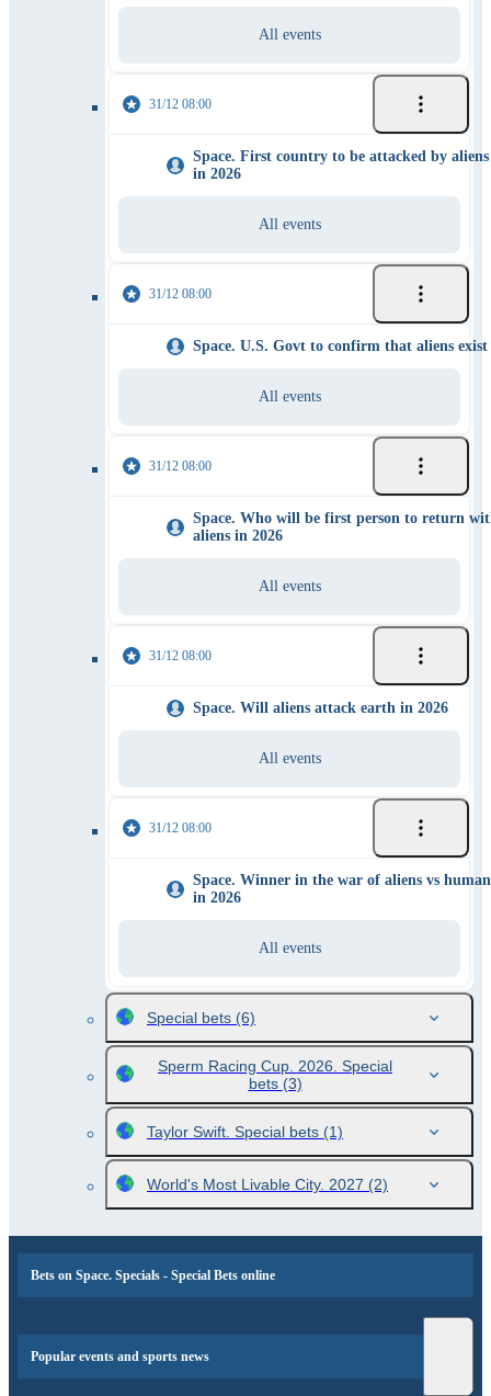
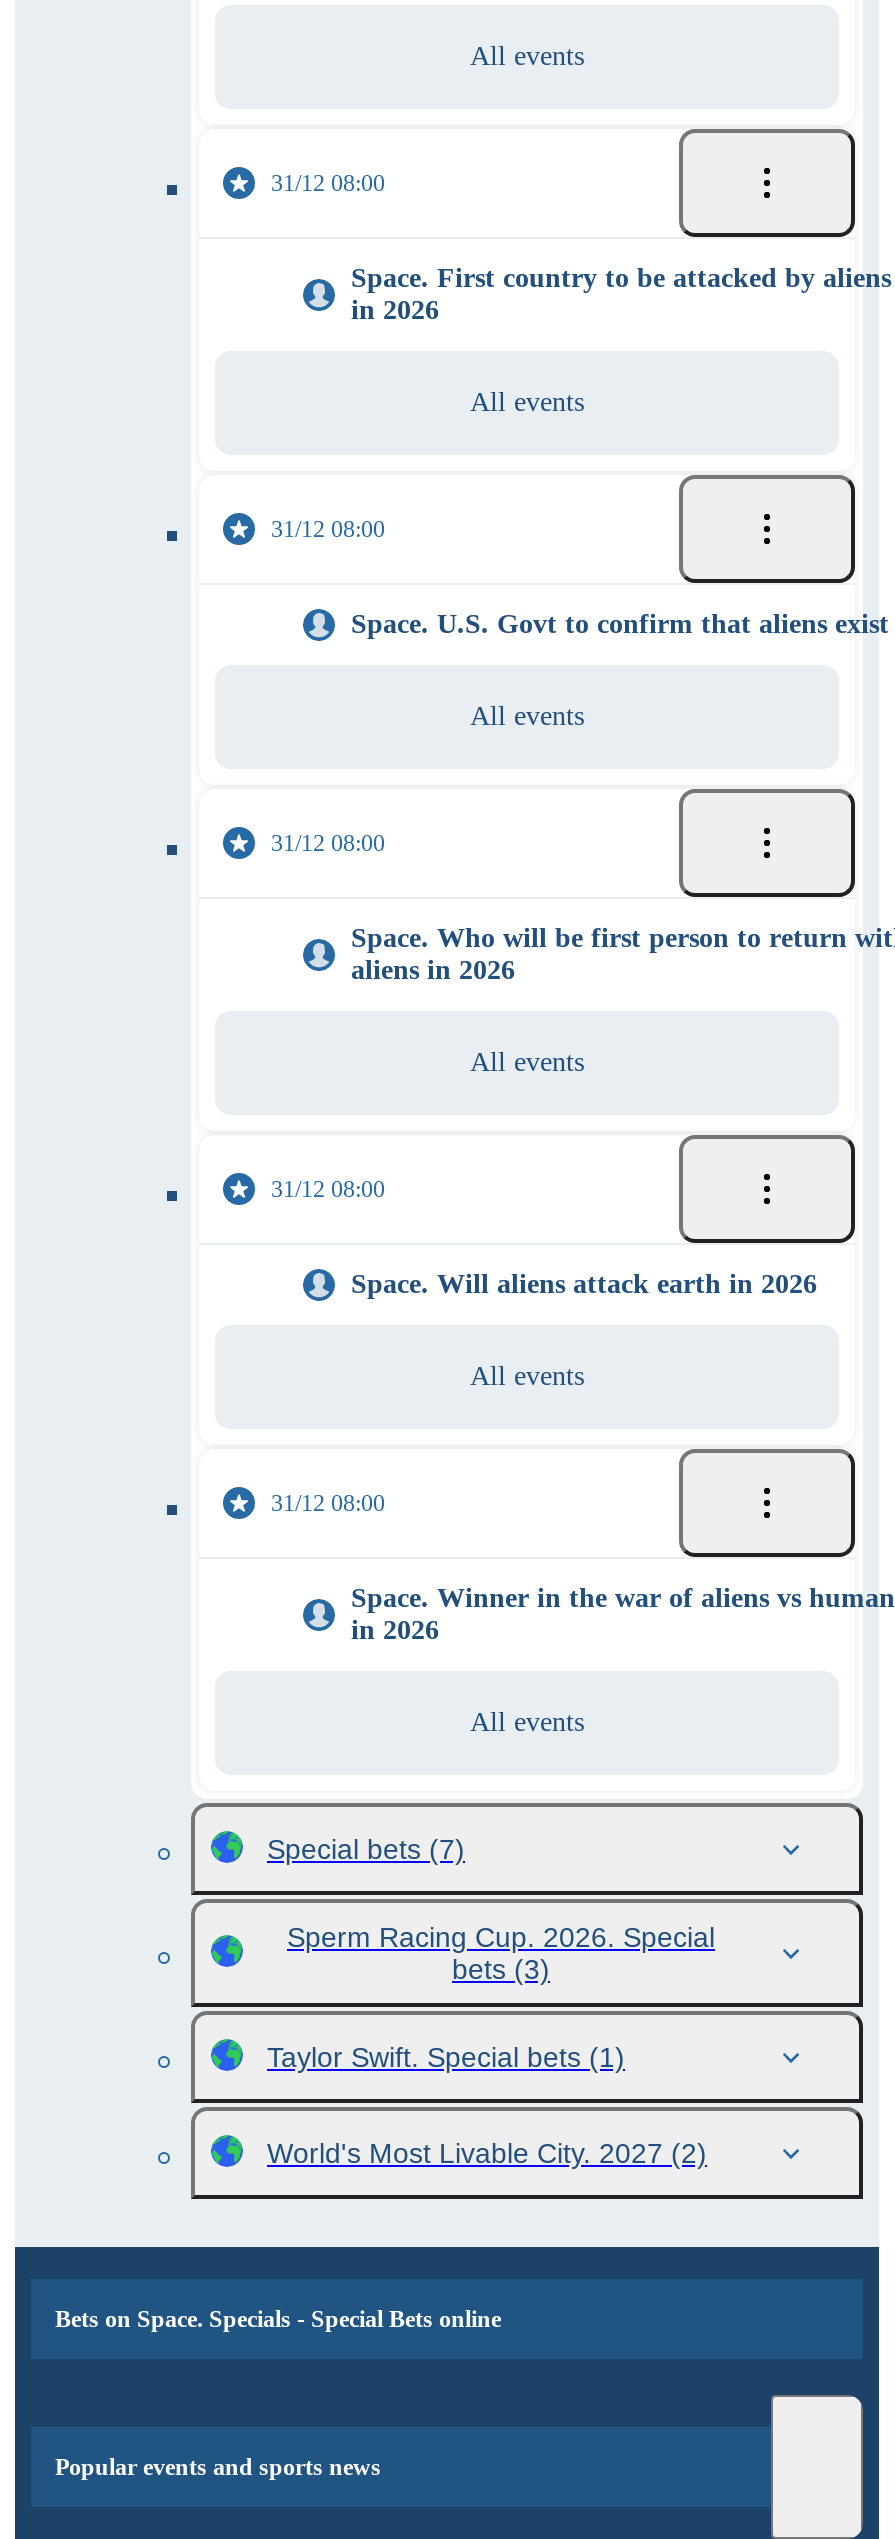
- Special bets (6)
+ Special bets (7)
